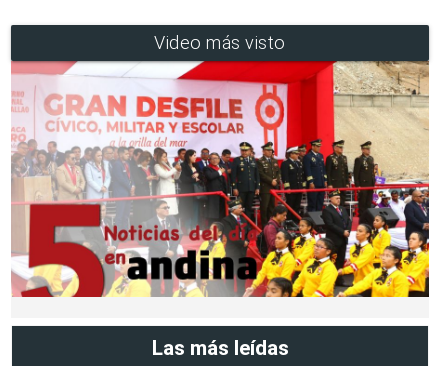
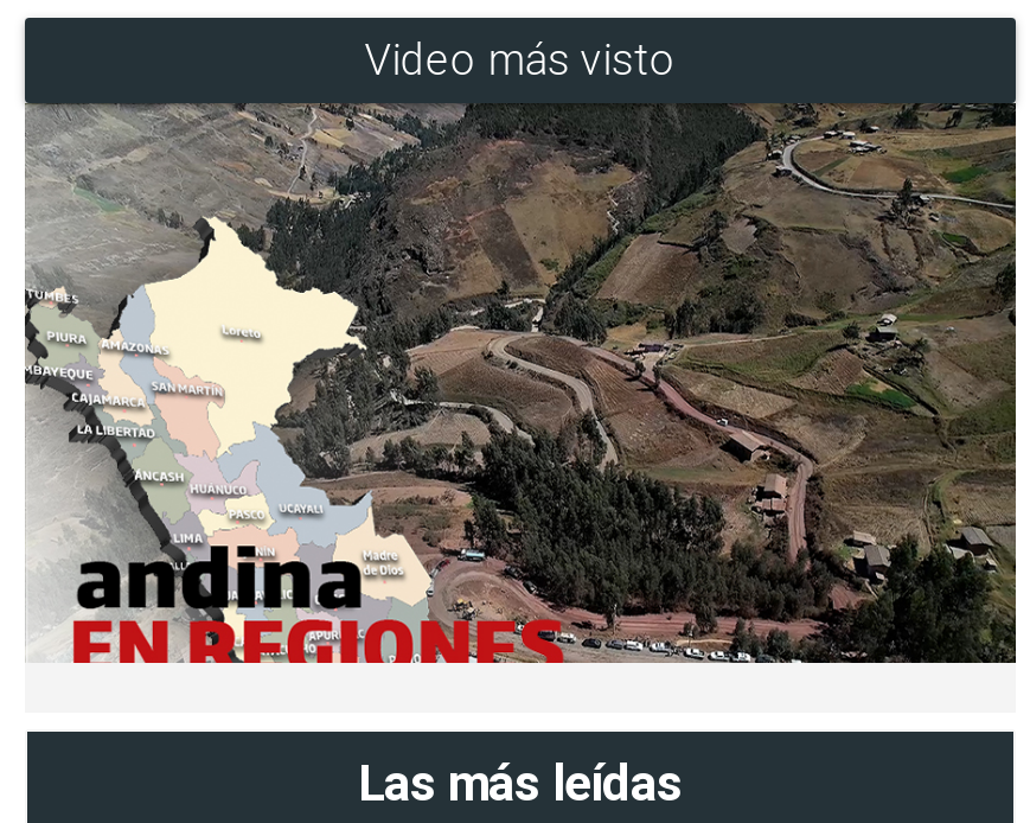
- [image]
+ [image]
